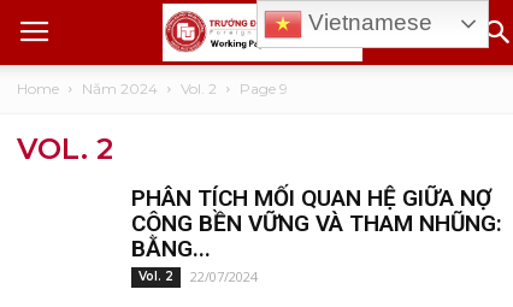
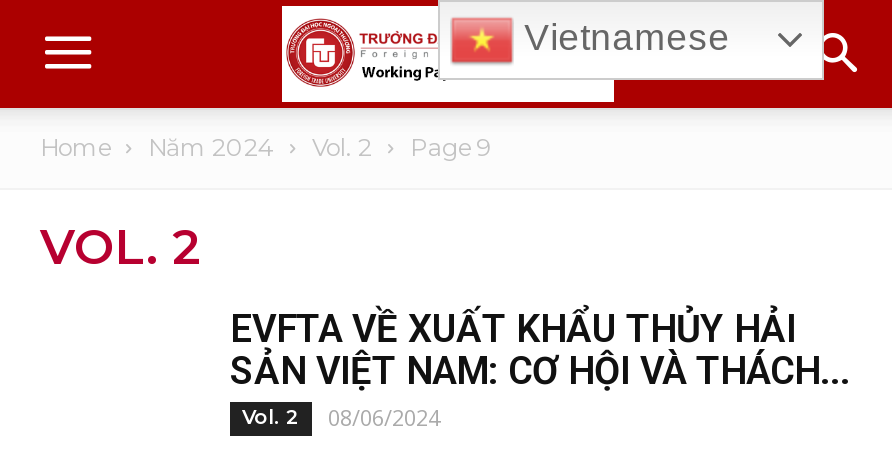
- PHÂN TÍCH MỐI QUAN HỆ GIỮA NỢ
- CÔNG BỀN VỮNG VÀ THAM NHŨNG:
- BẰNG...
+ EVFTA VỀ XUẤT KHẨU THỦY HẢI
+ SẢN VIỆT NAM: CƠ HỘI VÀ THÁCH...

- Vol. 2 22/07/2024
+ Vol. 2 08/06/2024
